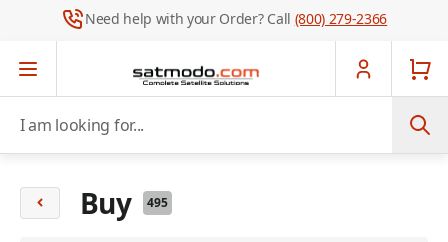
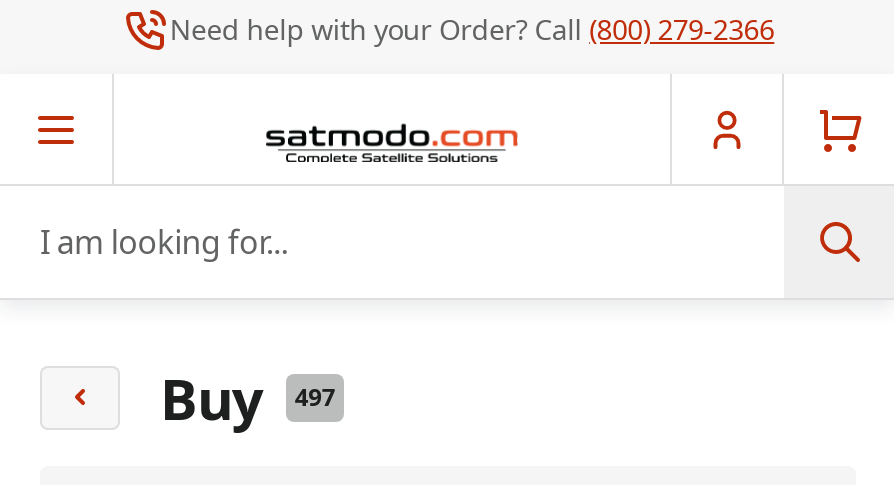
- Buy 495
+ Buy 497
